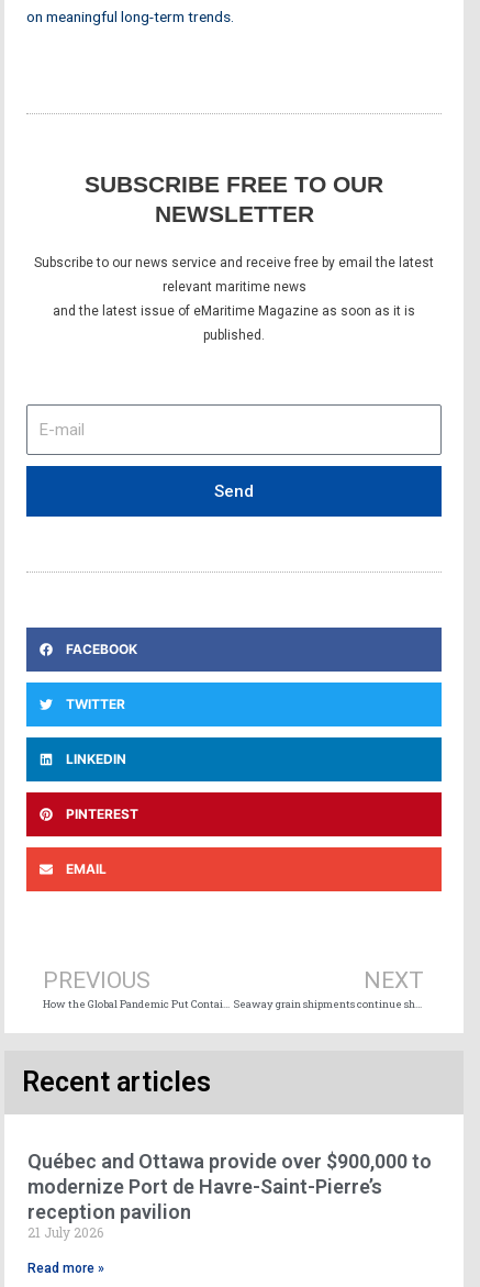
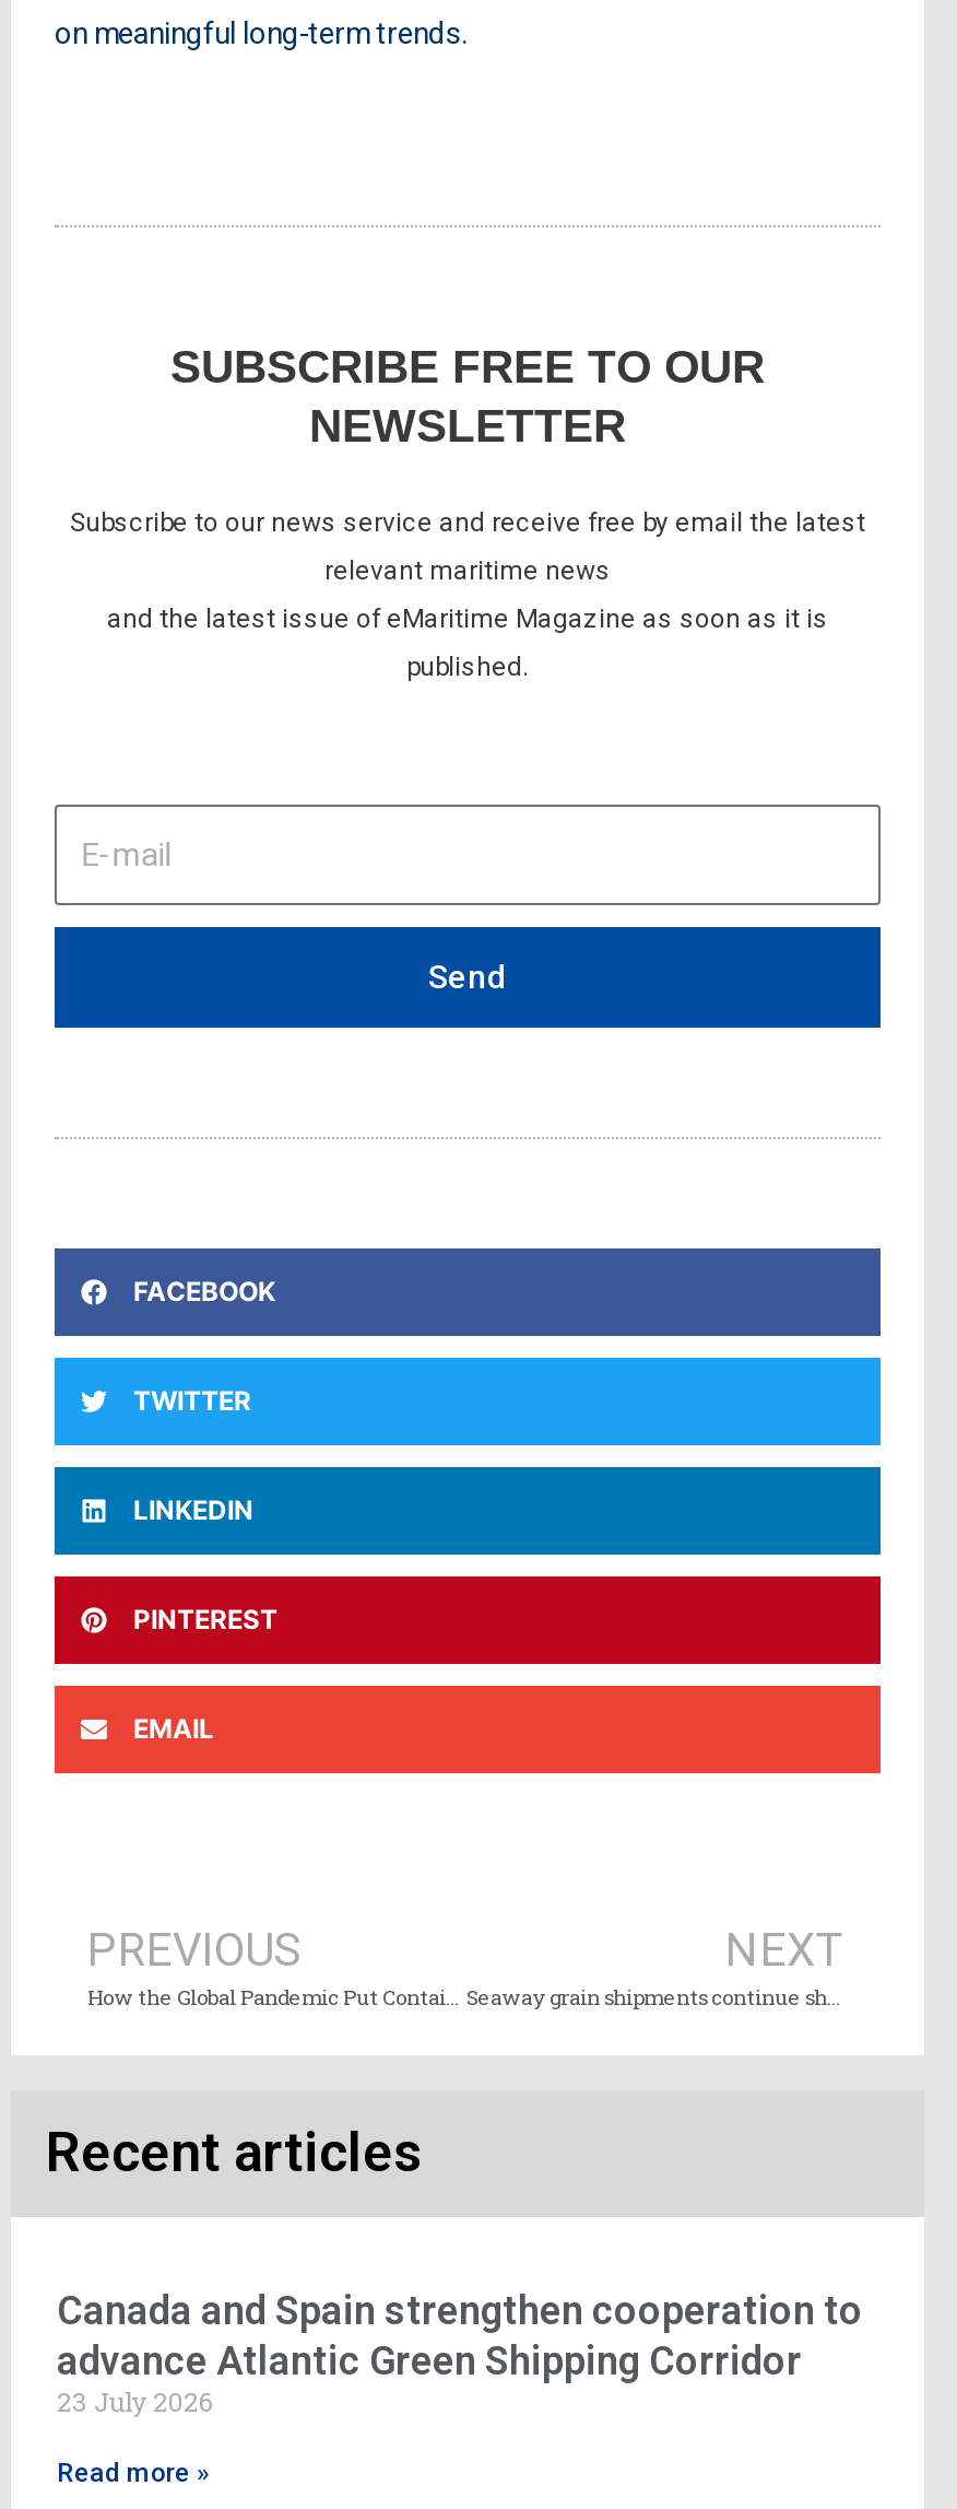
- Québec and Ottawa provide over $900,000 to
- modernize Port de Havre-Saint-Pierre’s
- reception pavilion
- 21 July 2026
+ Canada and Spain strengthen cooperation to
+ advance Atlantic Green Shipping Corridor
+ 23 July 2026
